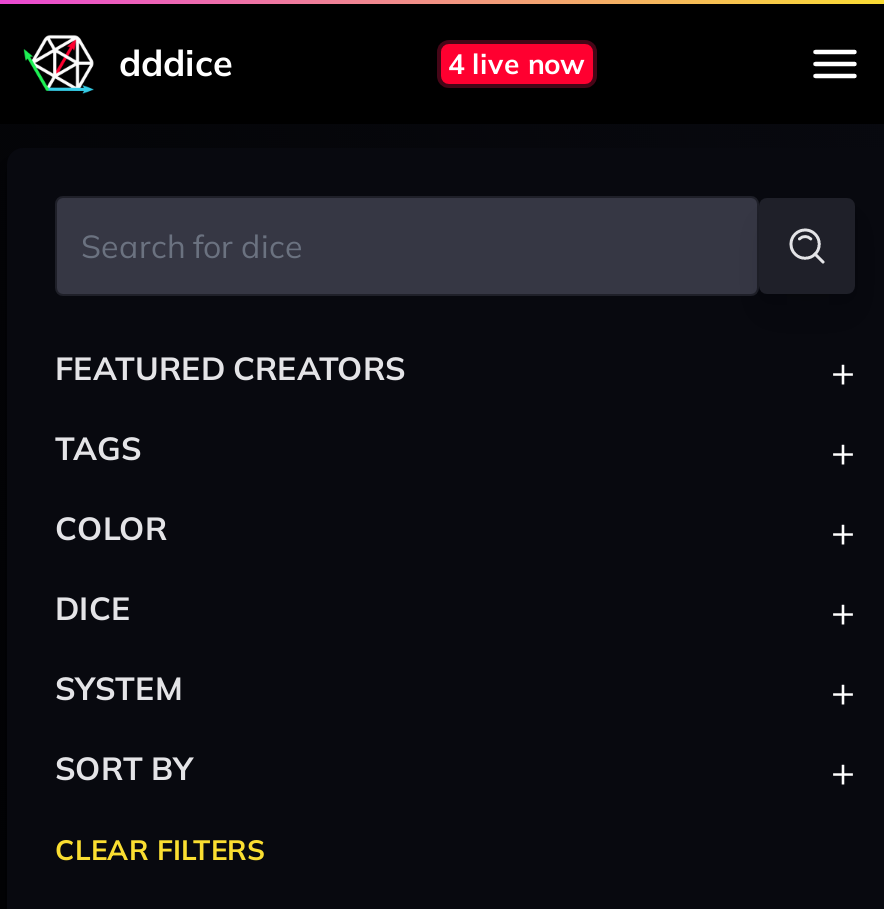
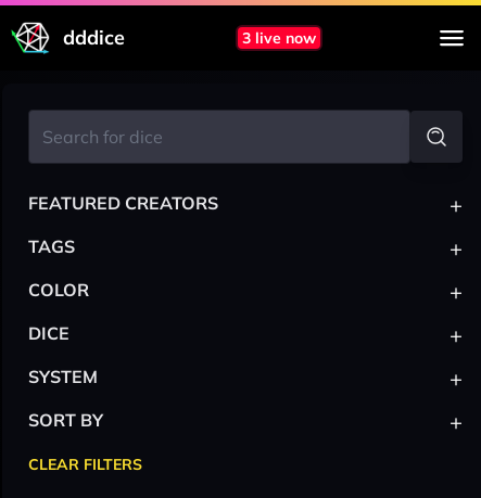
- 4 live now
+ 3 live now
